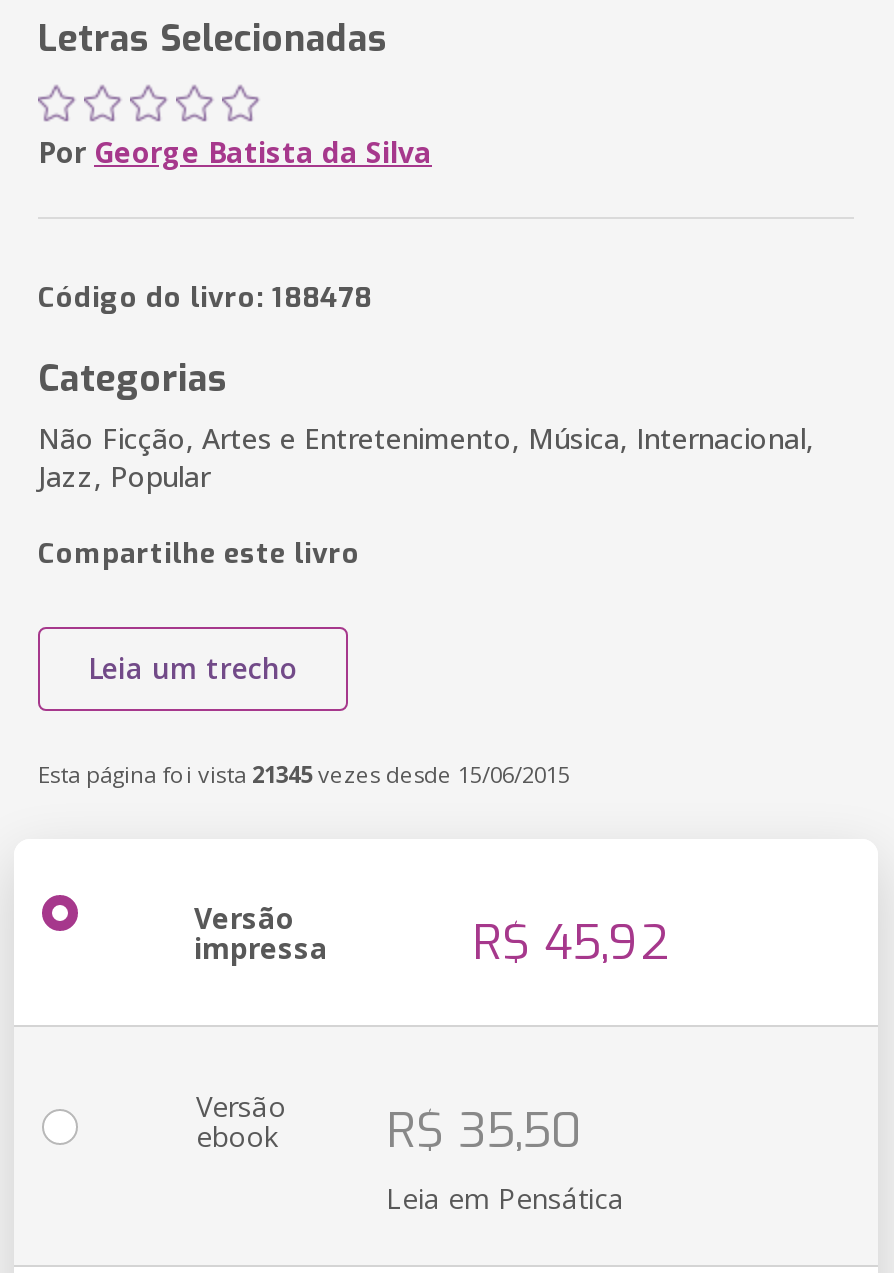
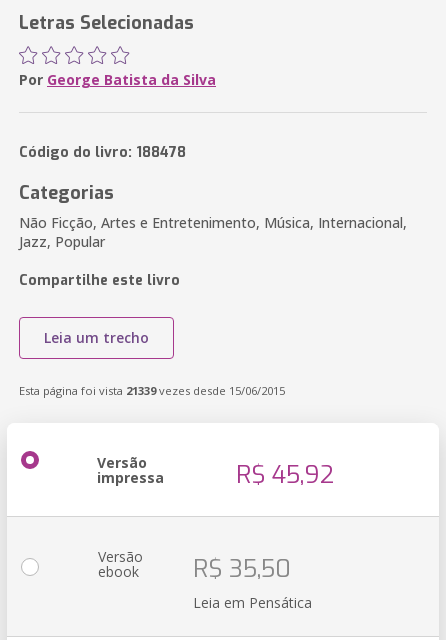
- Esta página foi vista 21345vezes desde 15/06/2015
+ Esta página foi vista 21339vezes desde 15/06/2015
